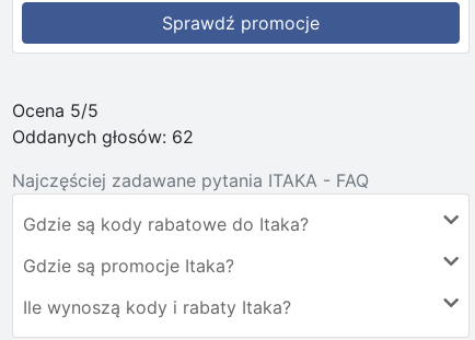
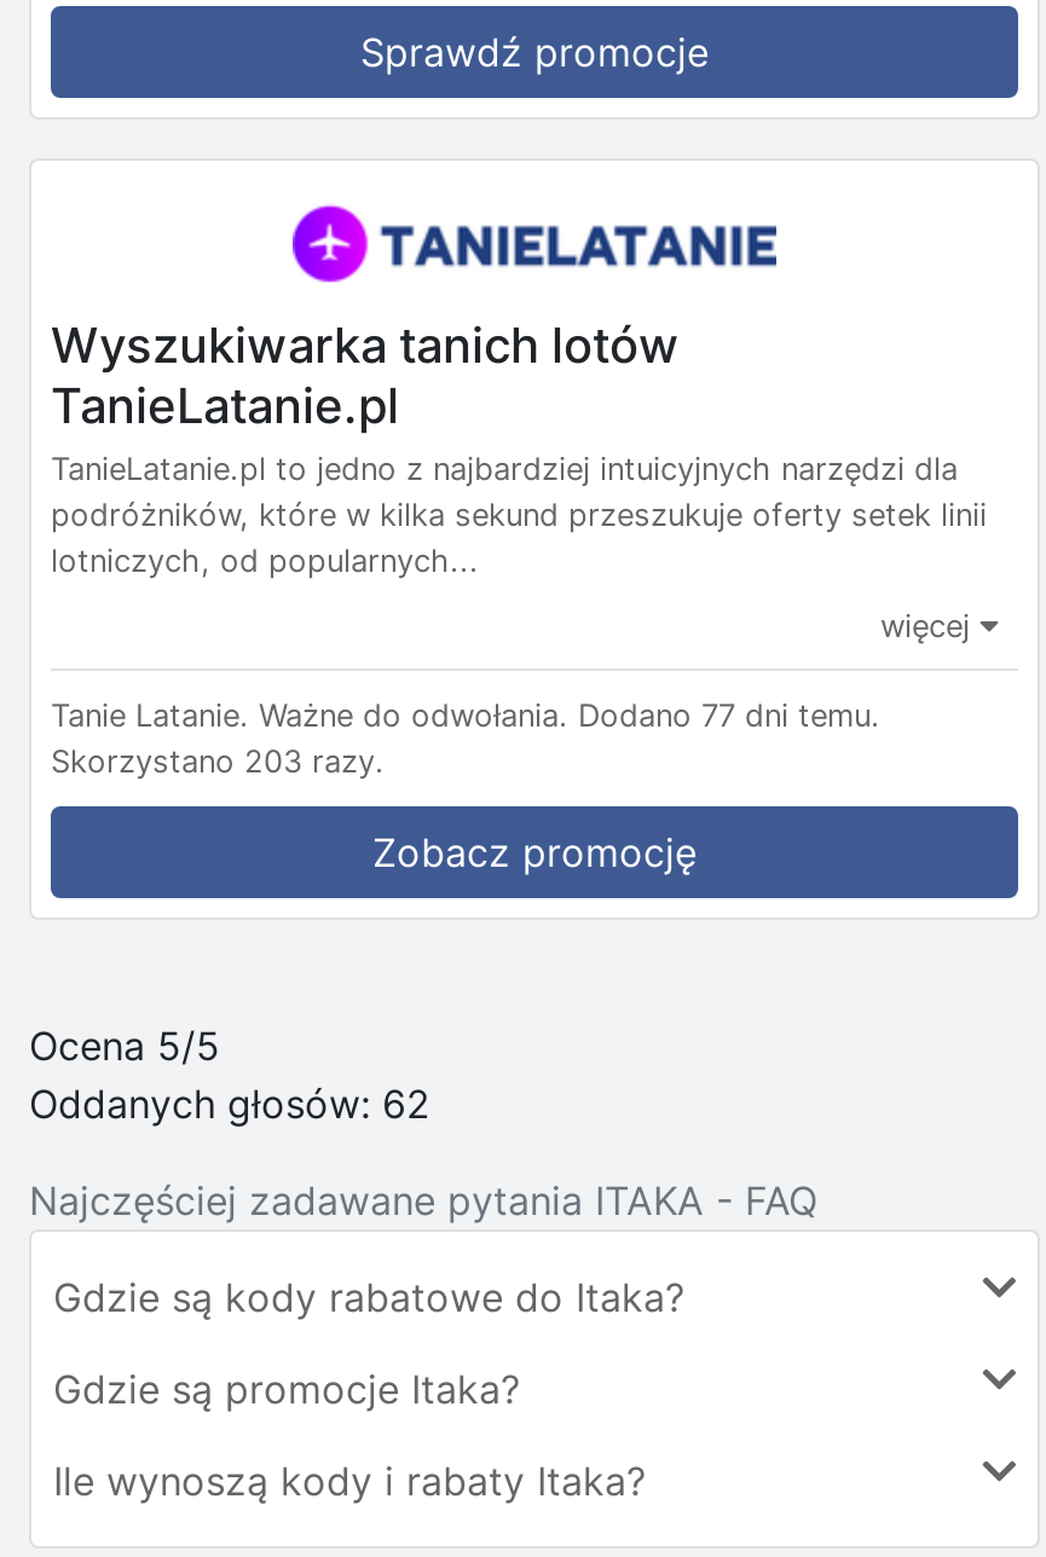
+ [image]
+ Wyszukiwarka tanich lotów
+ TanieLatanie.pl
+ TanieLatanie.pl to jedno z najbardziej intuicyjnych narzędzi dla
+ podróżników, które w kilka sekund przeszukuje oferty setek linii
+ lotniczych, od popularnych...
+ więcej
+ Tanie Latanie. Ważne do odwołania. Dodano 77 dni temu.
+ Skorzystano 203 razy.
+ Zobacz promocję
